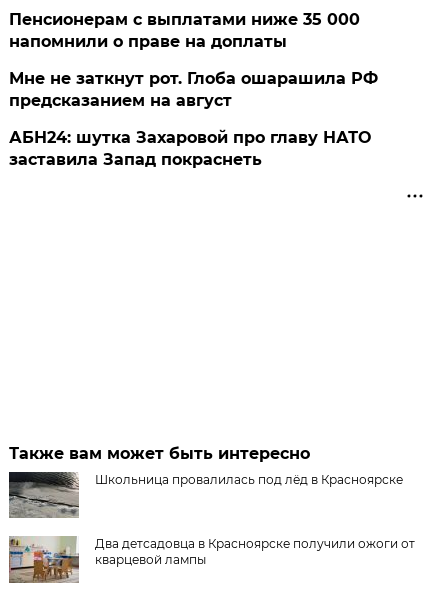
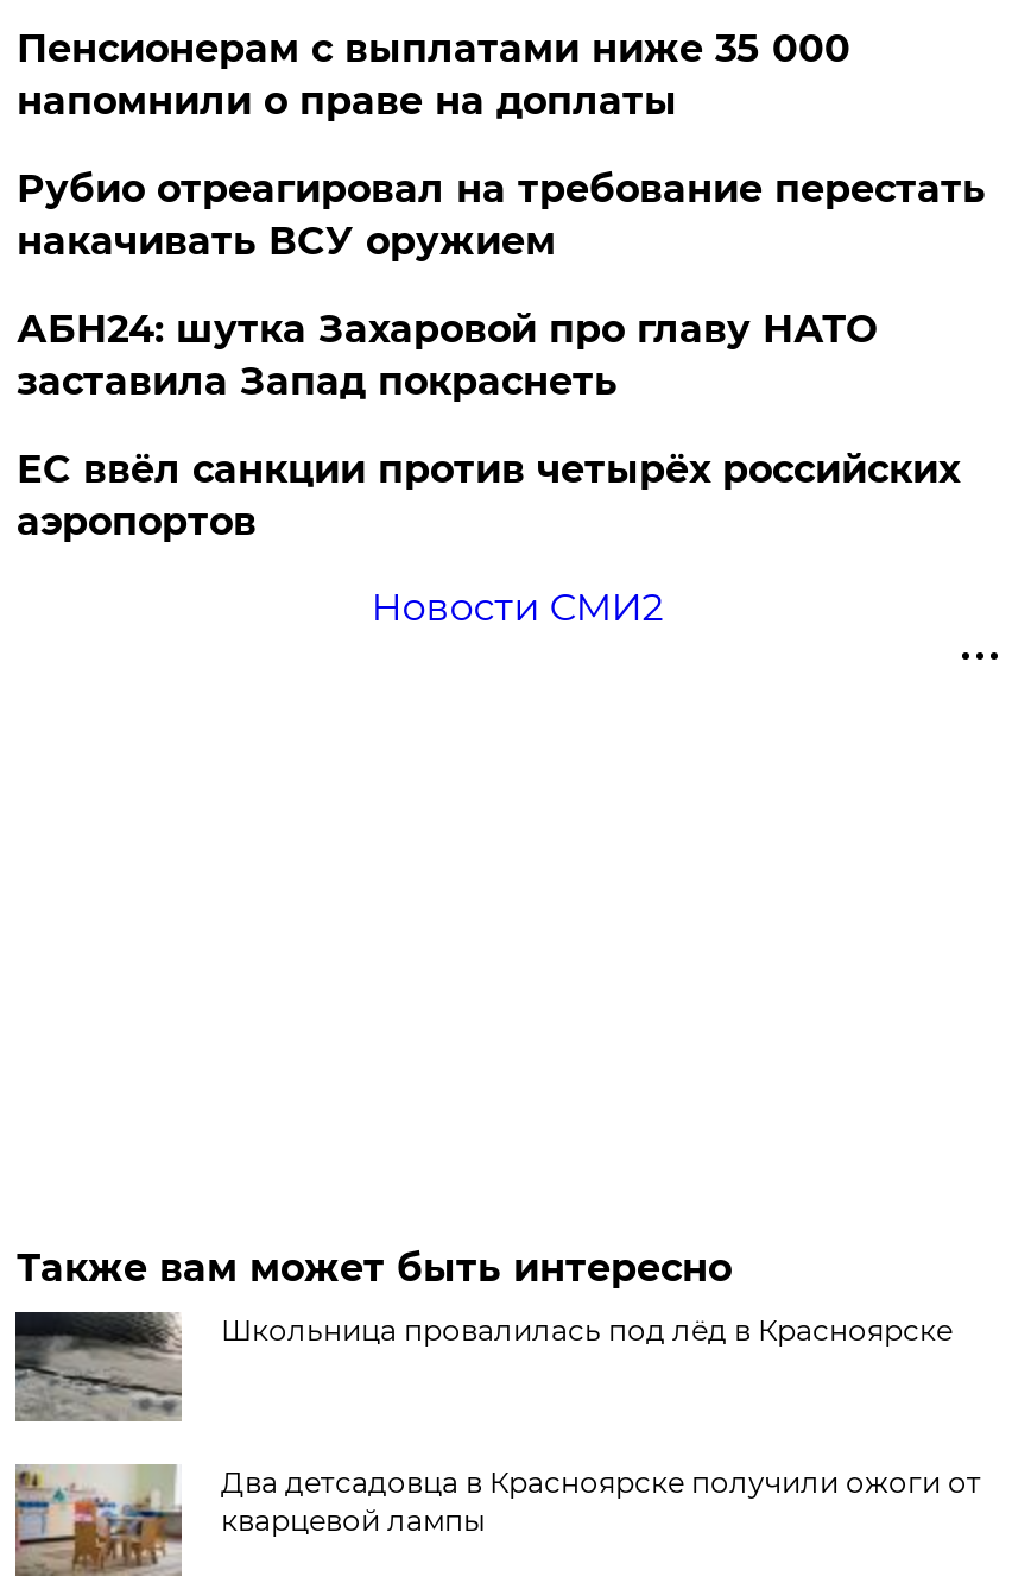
- Мне не заткнут рот. Глоба ошарашила РФ
- предсказанием на август
+ Рубио отреагировал на требование перестать
+ накачивать ВСУ оружием

+ ЕС ввёл санкции против четырёх российских
+ аэропортов
+ Новости СМИ2
